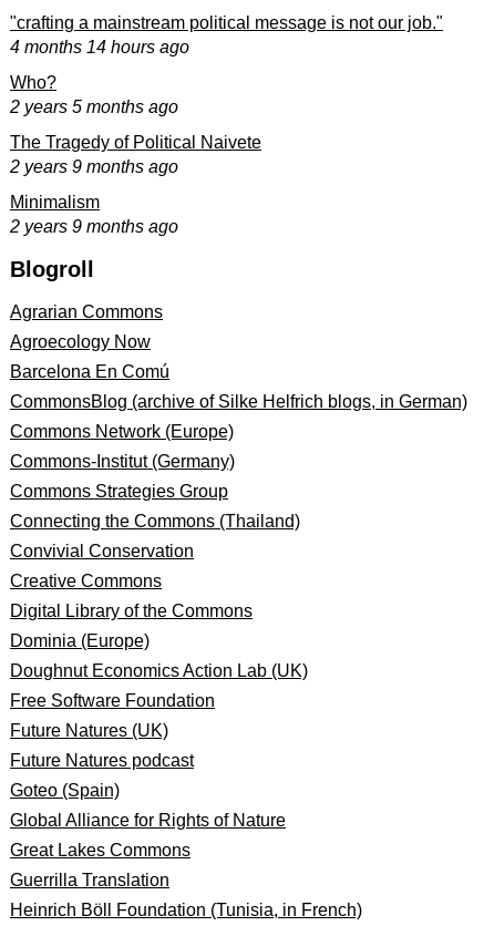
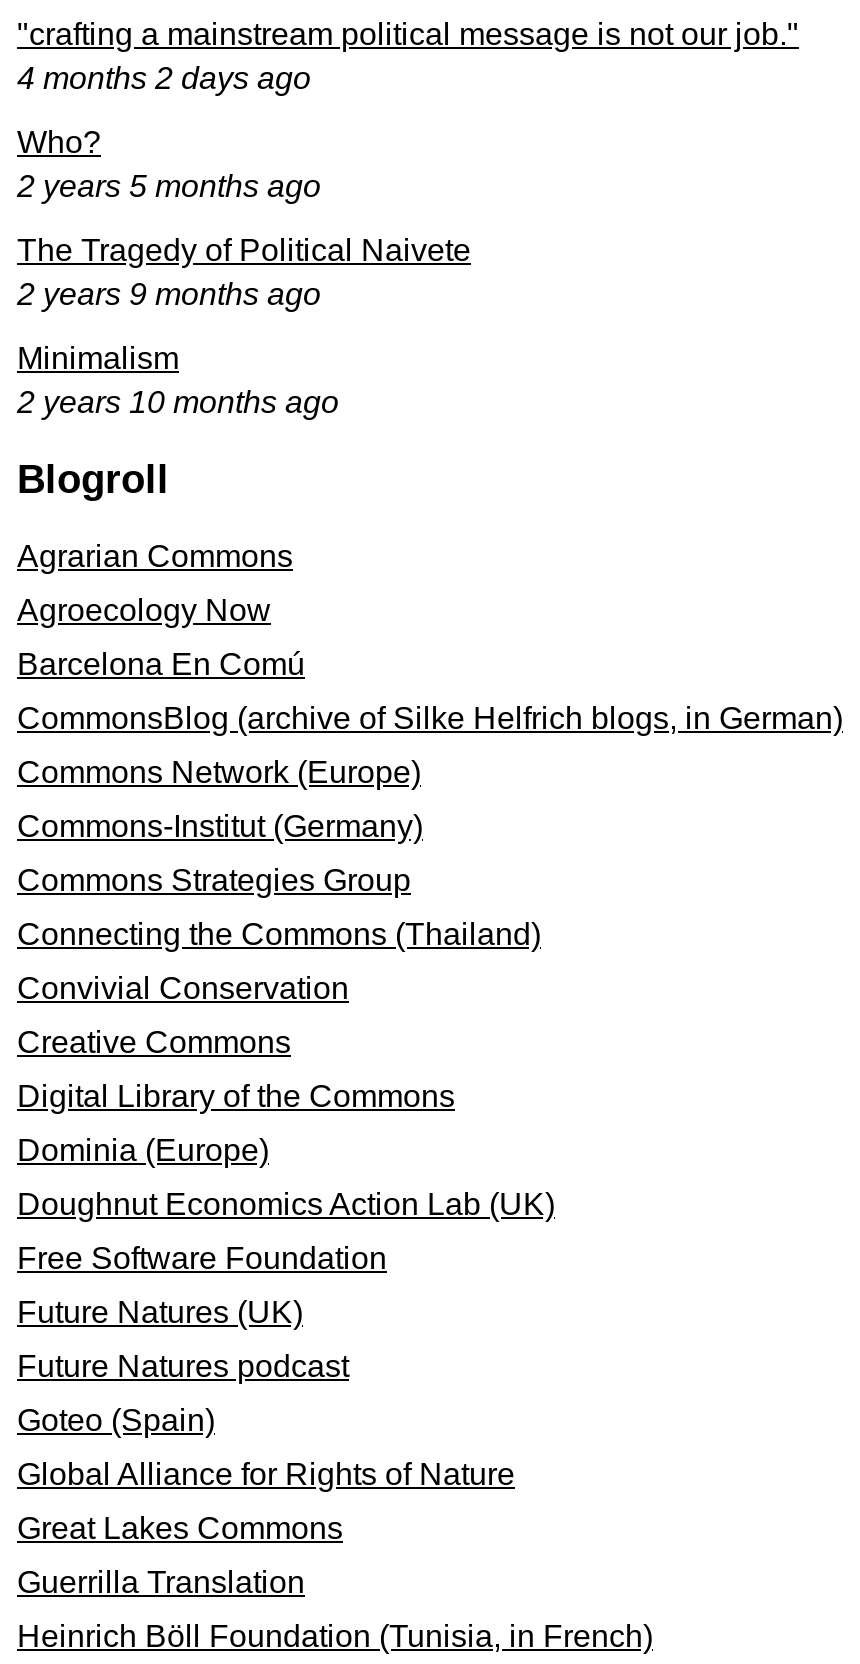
- 4 months 14 hours ago
+ 4 months 2 days ago

- 2 years 9 months ago
+ 2 years 10 months ago
